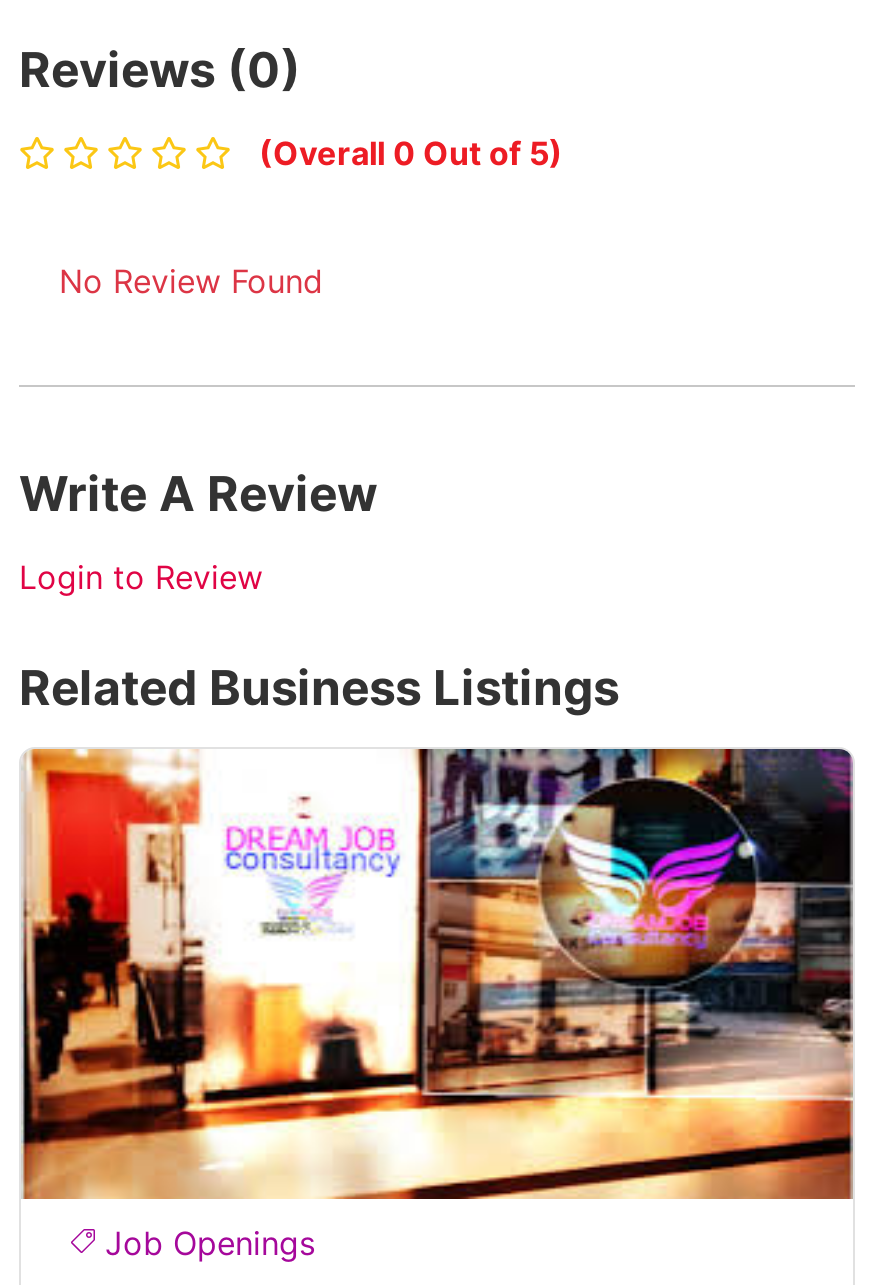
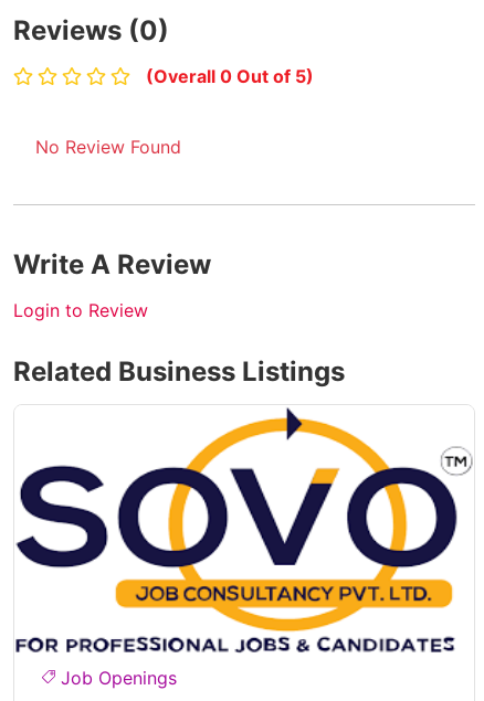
- [image]
+ [image]
